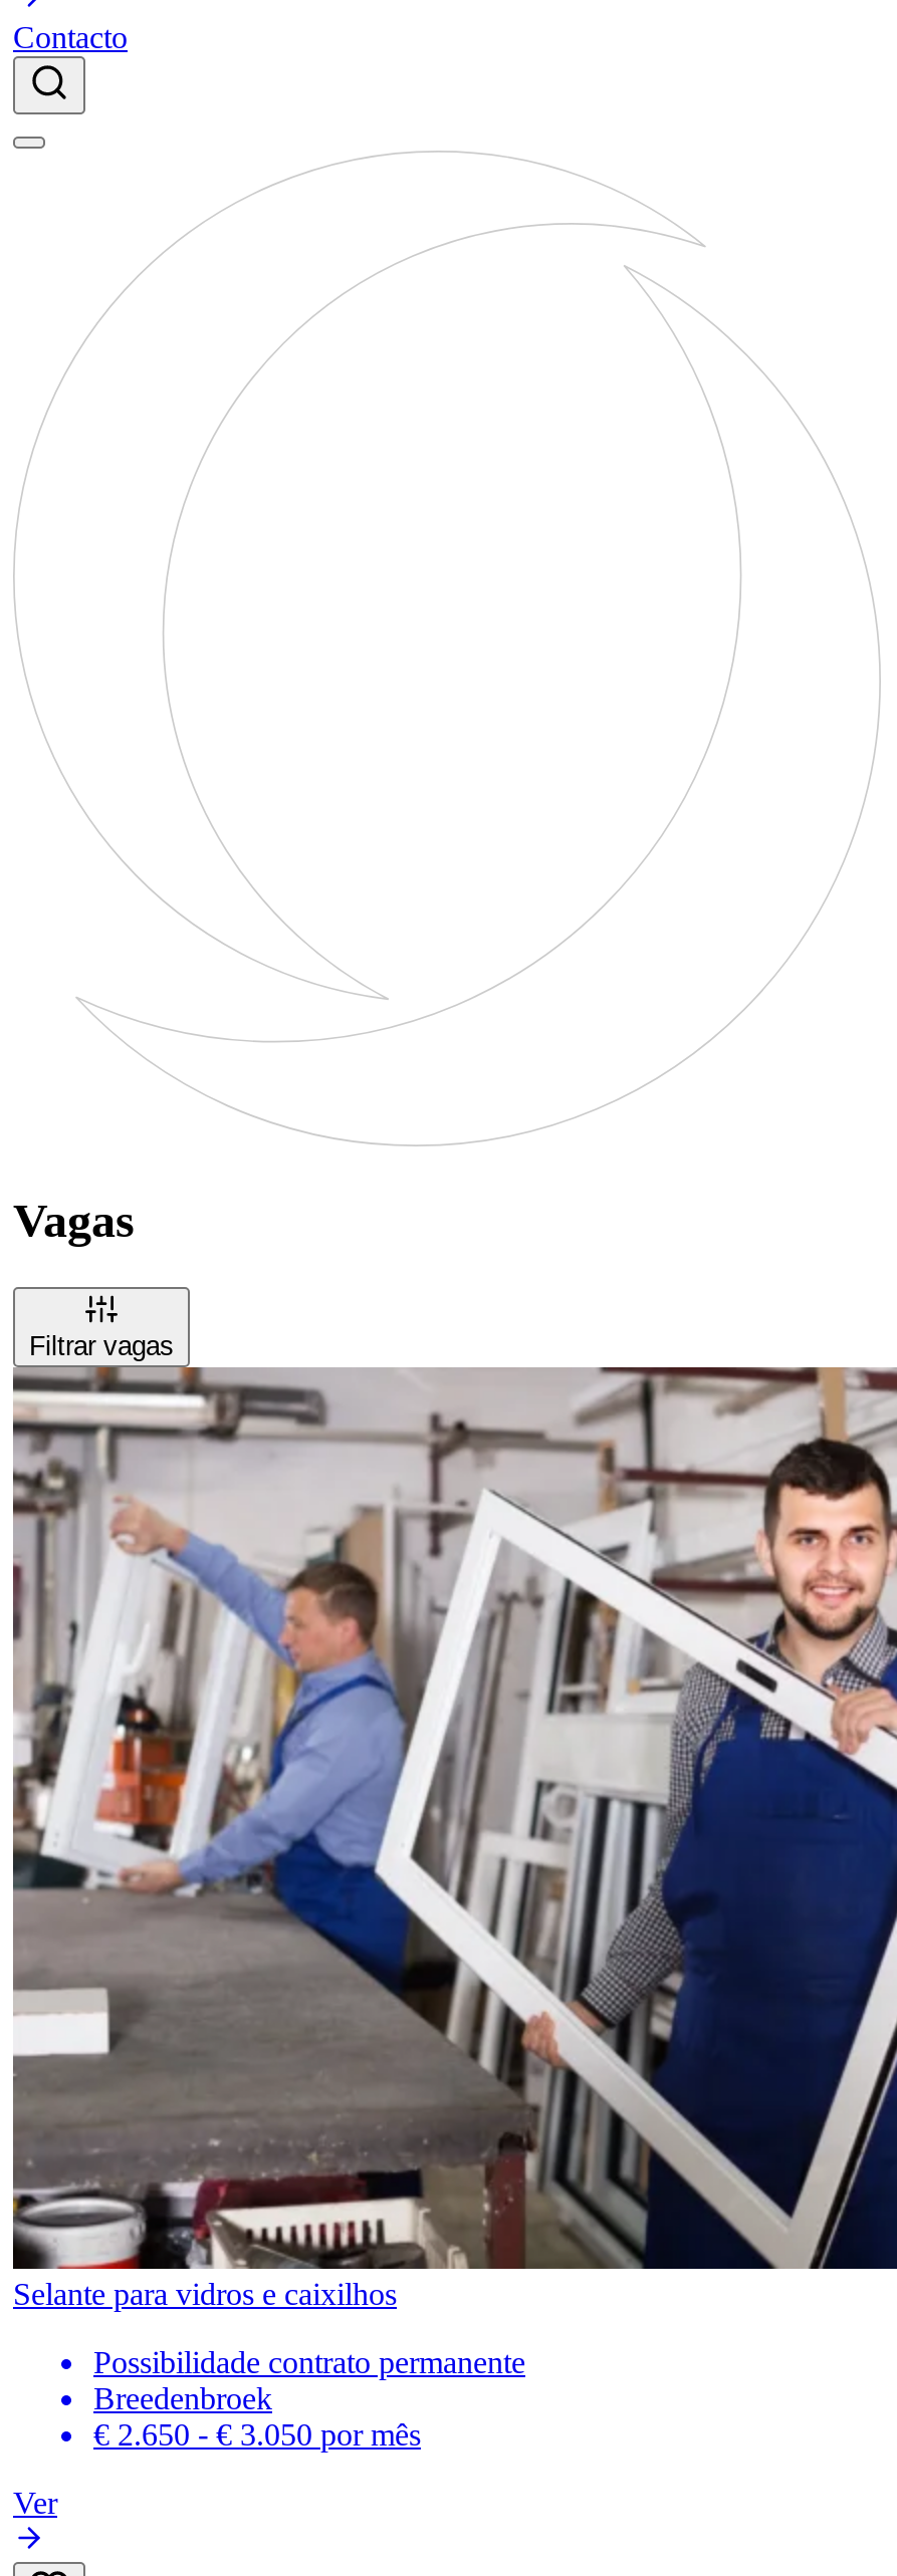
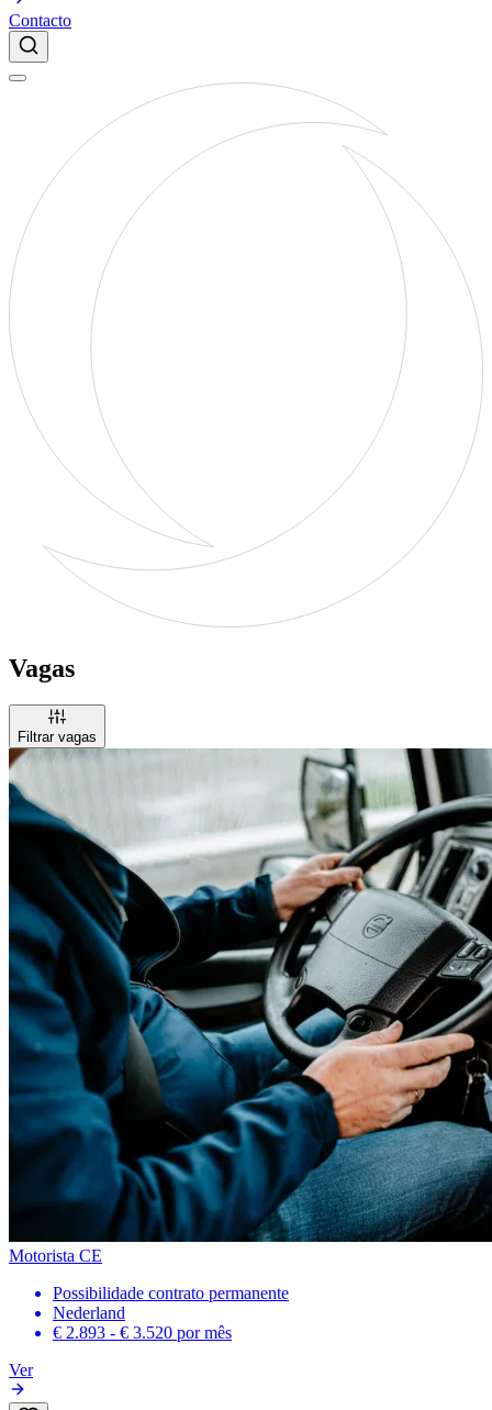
- [image]
- Selante para vidros e caixilhos
+ [image]
+ Motorista CE

- Breedenbroek
- € 2.650 - € 3.050 por mês
+ Nederland
+ € 2.893 - € 3.520 por mês
